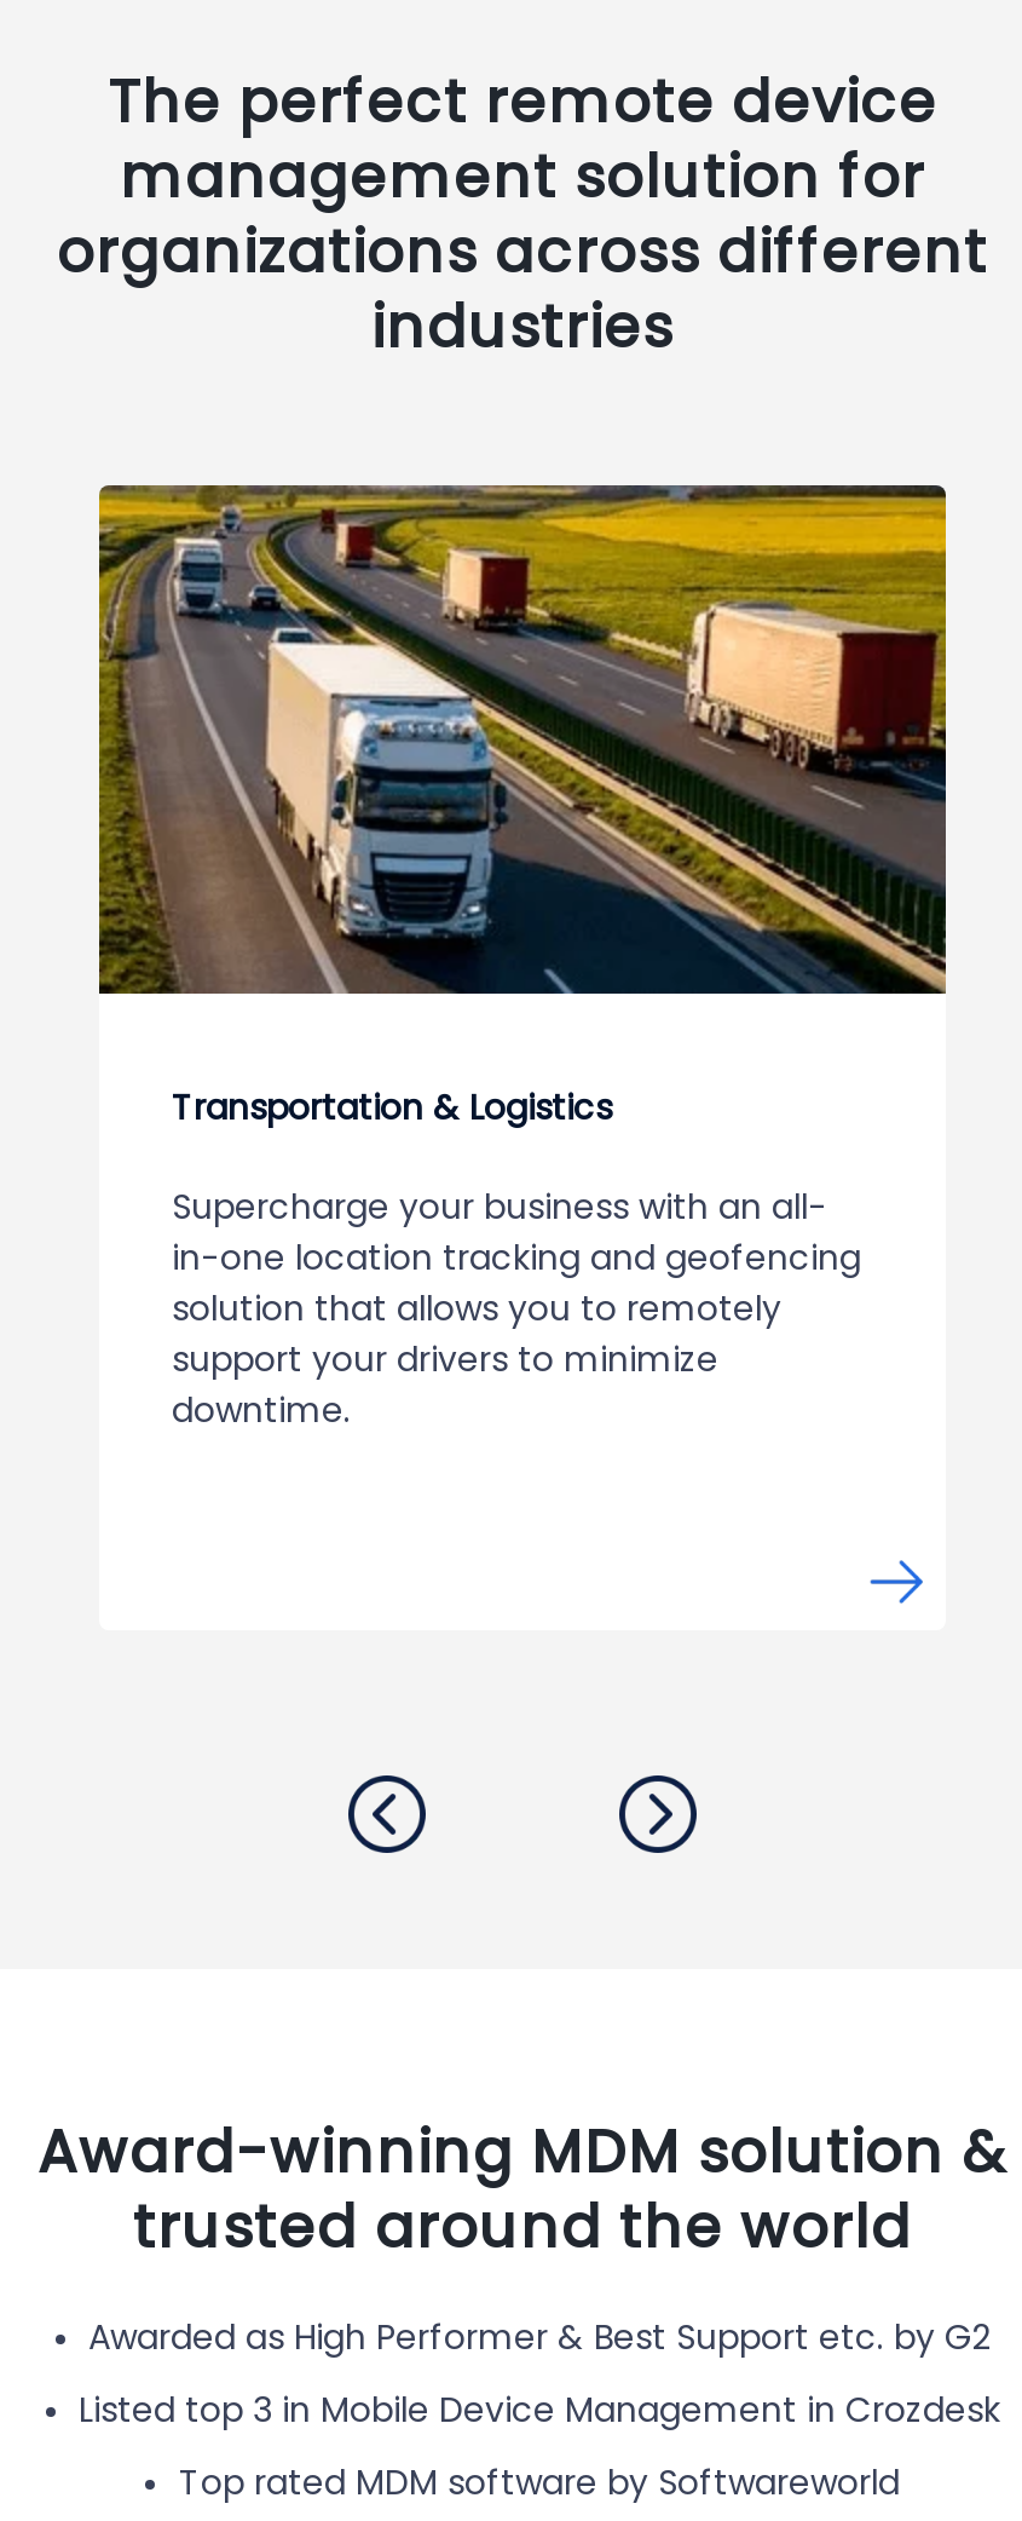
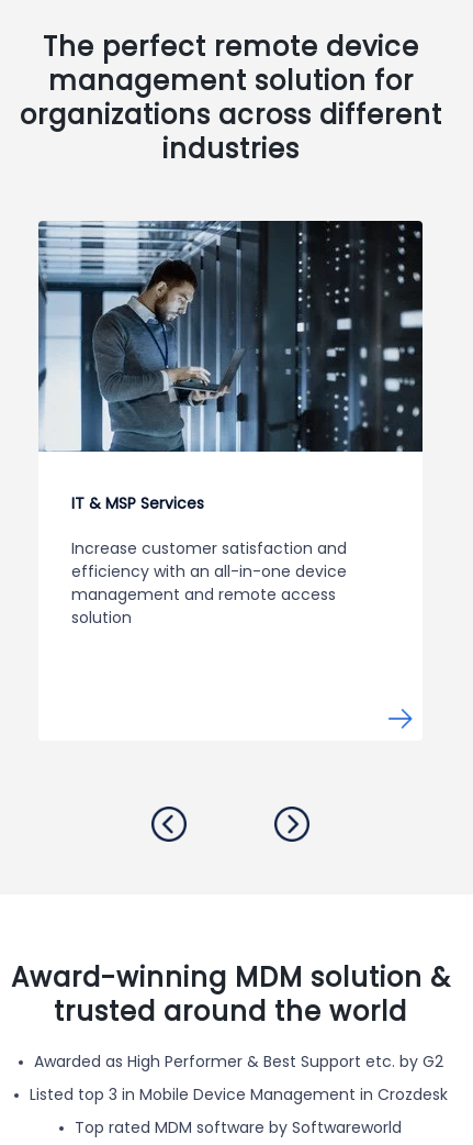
- [image]
- Transportation & Logistics
+ [image]
+ IT & MSP Services

- Supercharge your business with an all-
- in-one location tracking and geofencing
- solution that allows you to remotely
- support your drivers to minimize
- downtime.
+ Increase customer satisfaction and
+ efficiency with an all-in-one device
+ management and remote access
+ solution
